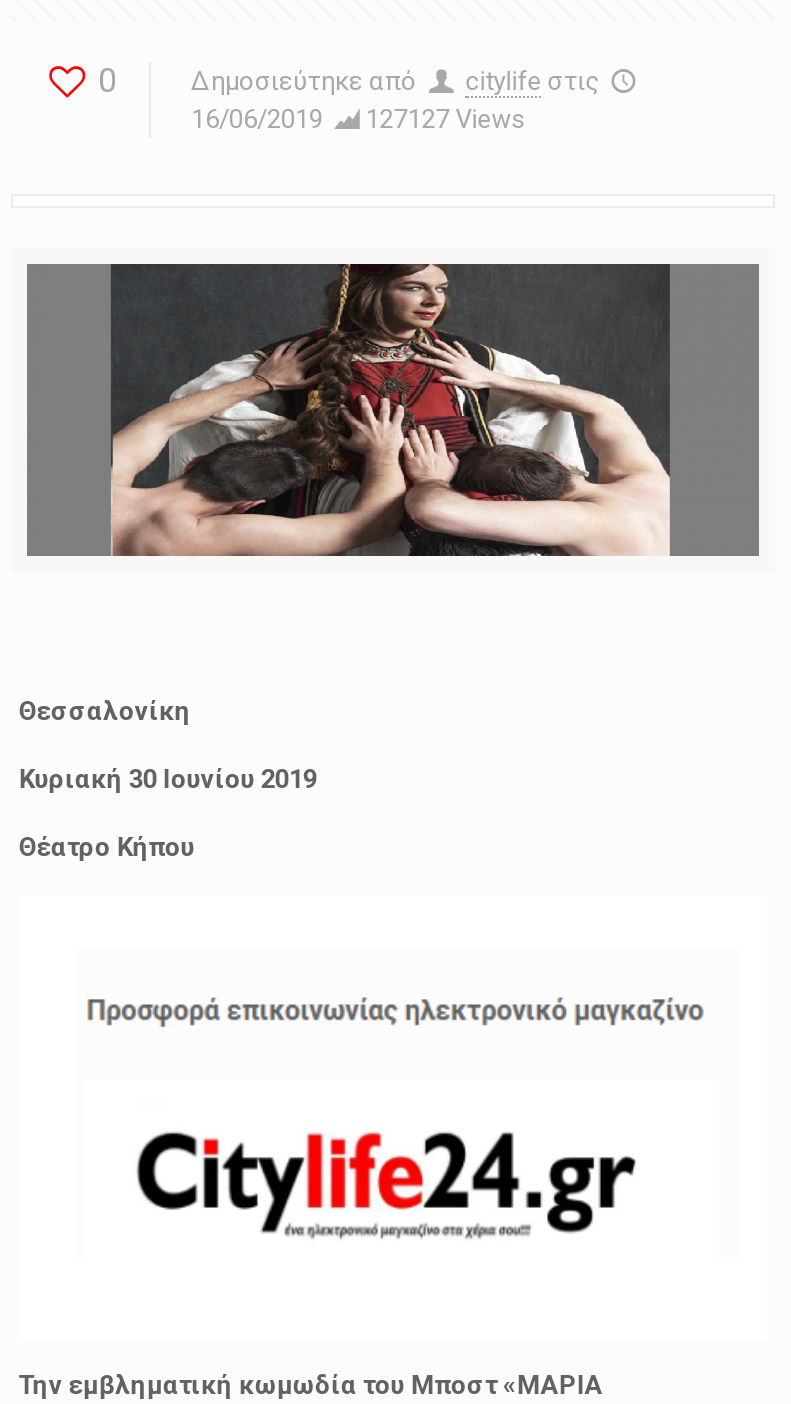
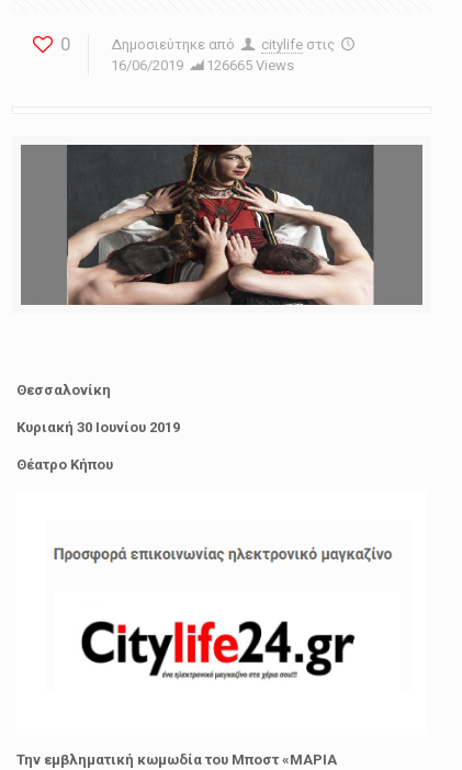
- 16/06/2019 127127 Views
+ 16/06/2019 126665 Views
